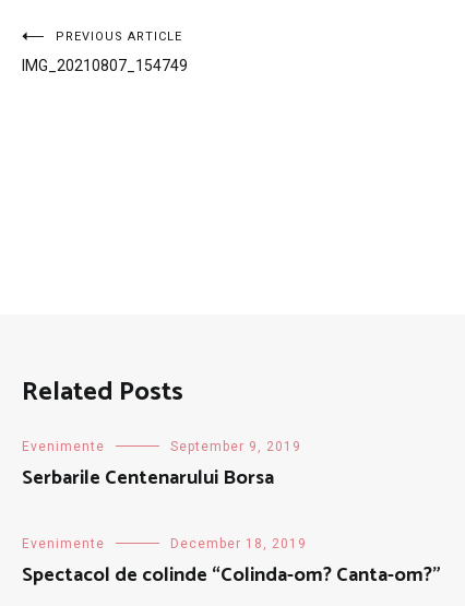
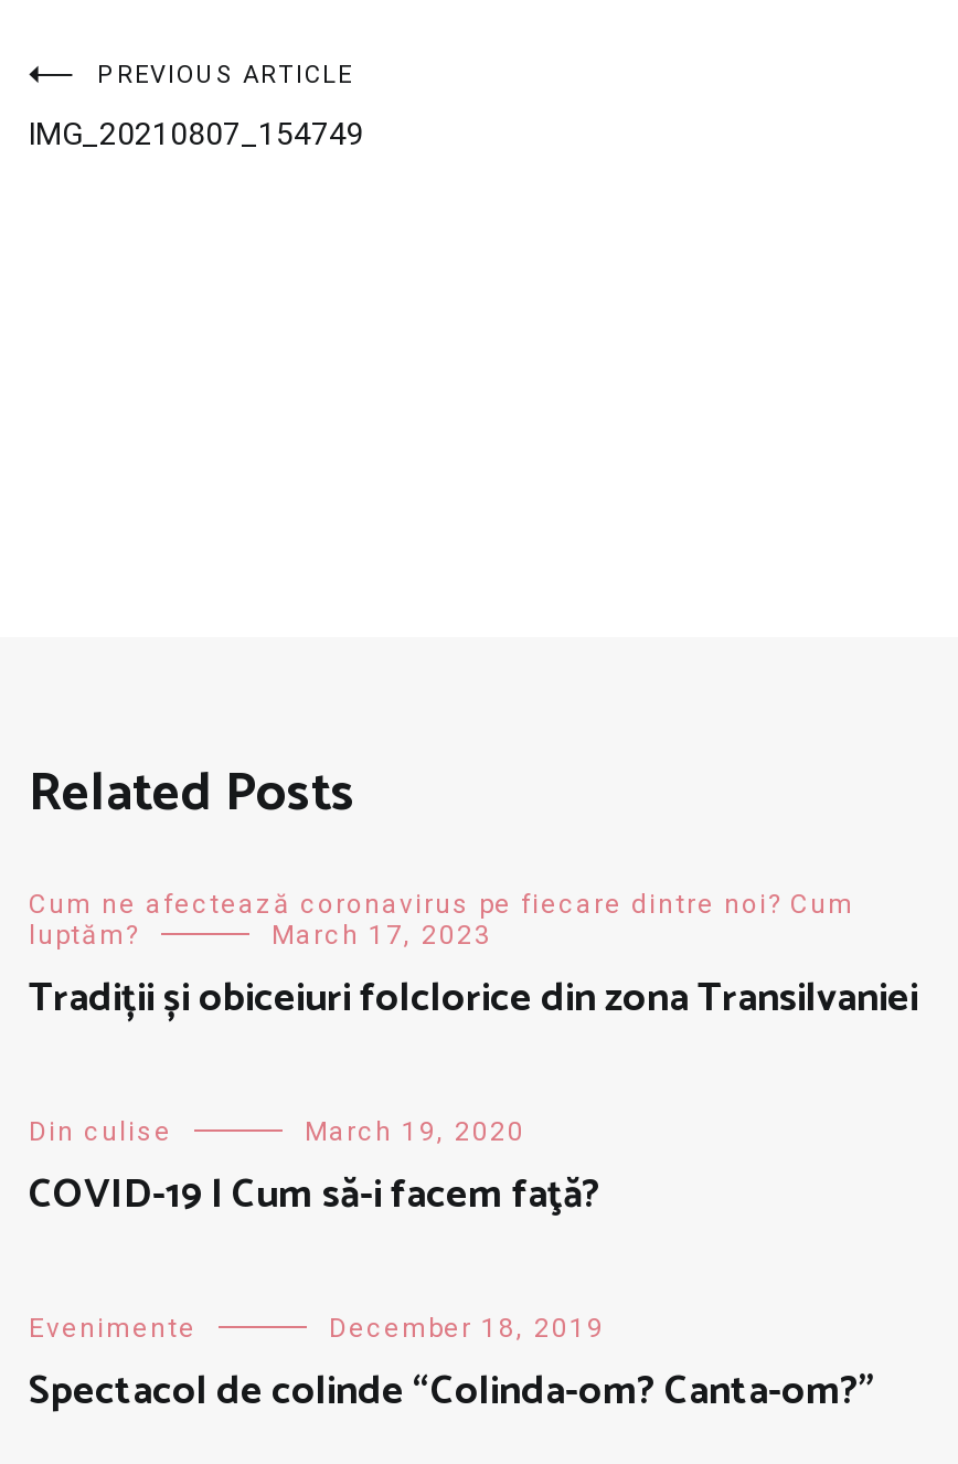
- Evenimente
- September 9, 2019
- Serbarile Centenarului Borsa
+ Cum ne afectează coronavirus pe fiecare dintre noi? Cum
+ luptăm?
+ March 17, 2023
+ Tradiții și obiceiuri folclorice din zona Transilvaniei
+ Din culise
+ March 19, 2020
+ COVID-19 l Cum să-i facem faţă?
